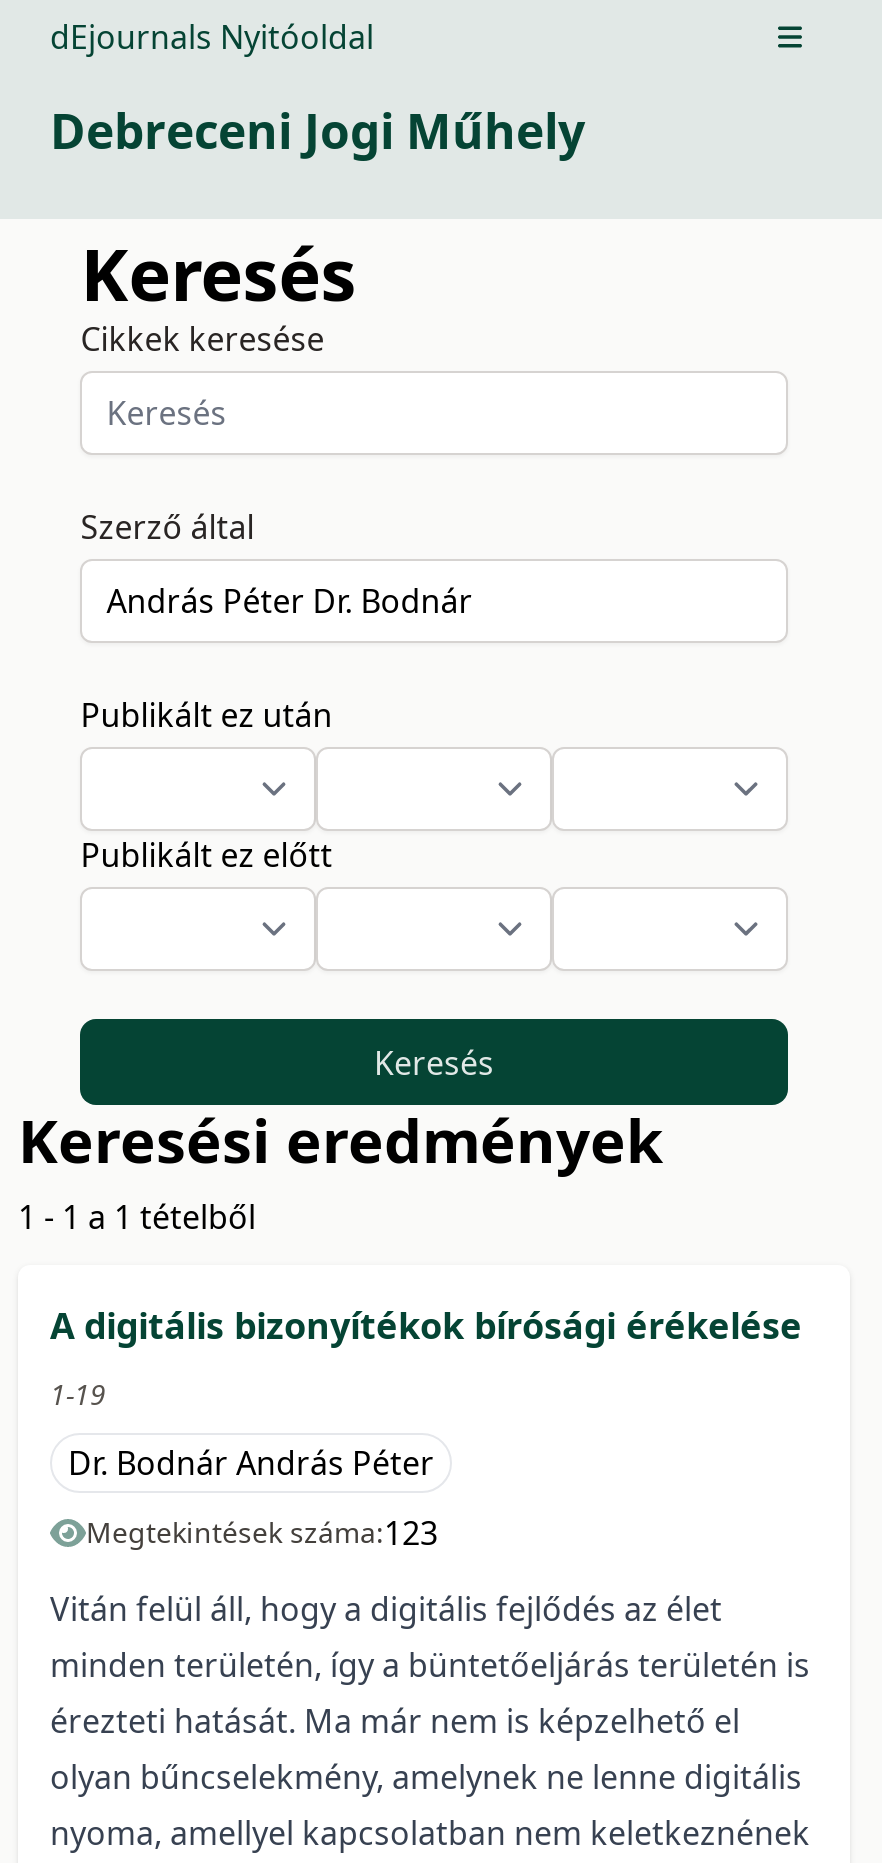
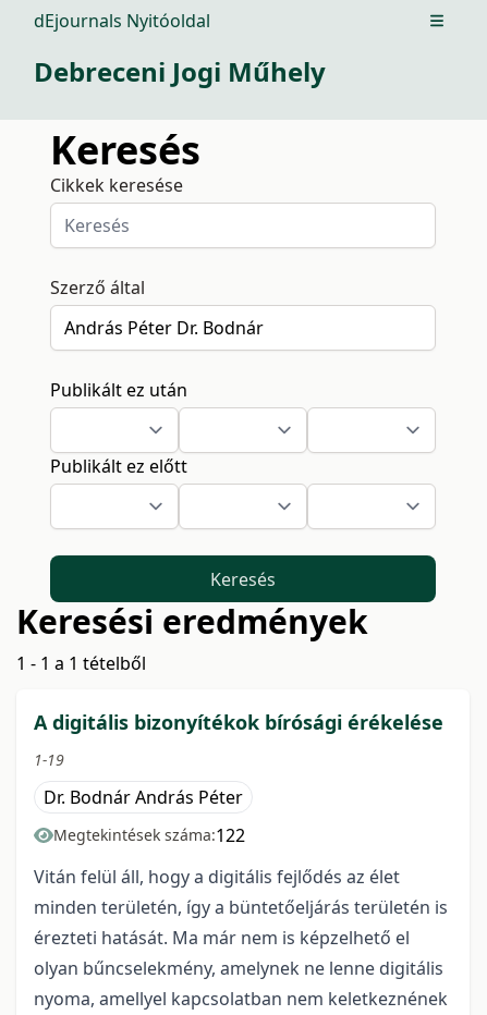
- Megtekintések száma:123
+ Megtekintések száma:122
